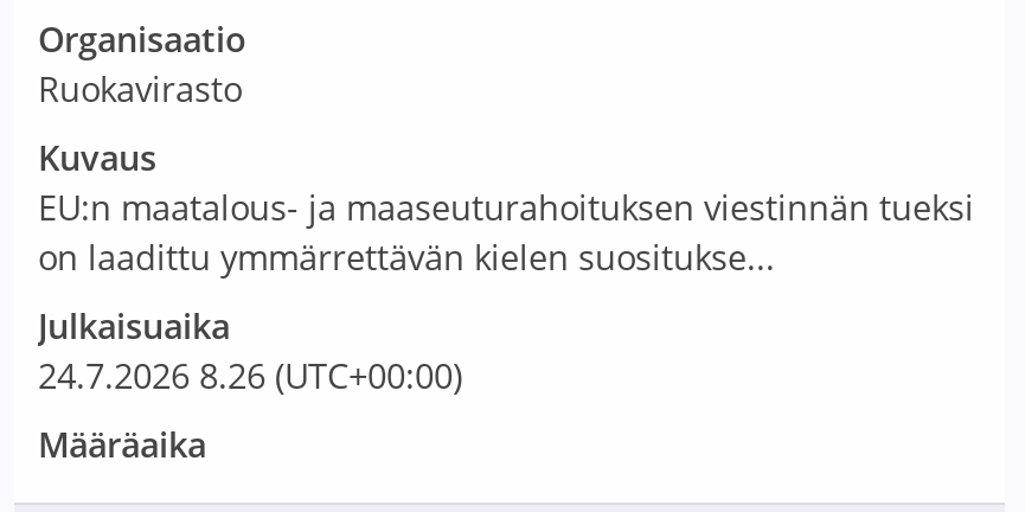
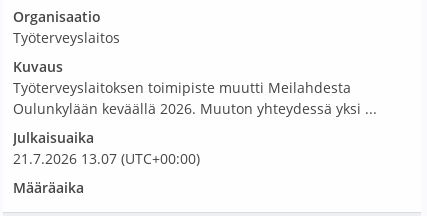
- Ruokavirasto
+ Työterveyslaitos

- EU:n maatalous- ja maaseuturahoituksen viestinnän tueksi
- on laadittu ymmärrettävän kielen suositukse...
+ Työterveyslaitoksen toimipiste muutti Meilahdesta
+ Oulunkylään keväällä 2026. Muuton yhteydessä yksi ...

- 24.7.2026 8.26 (UTC+00:00)
+ 21.7.2026 13.07 (UTC+00:00)
